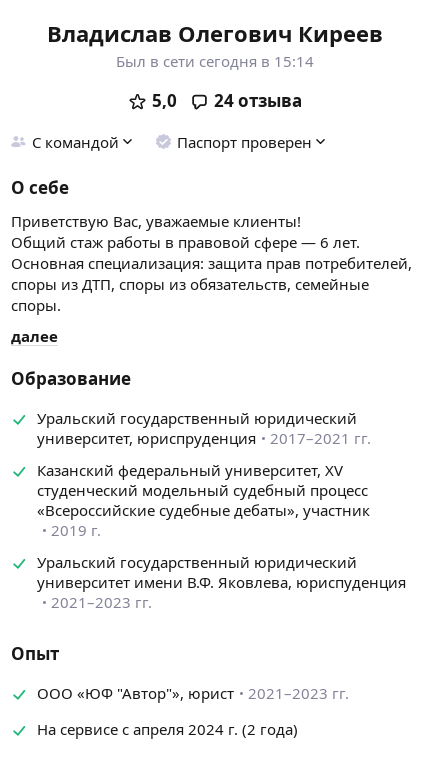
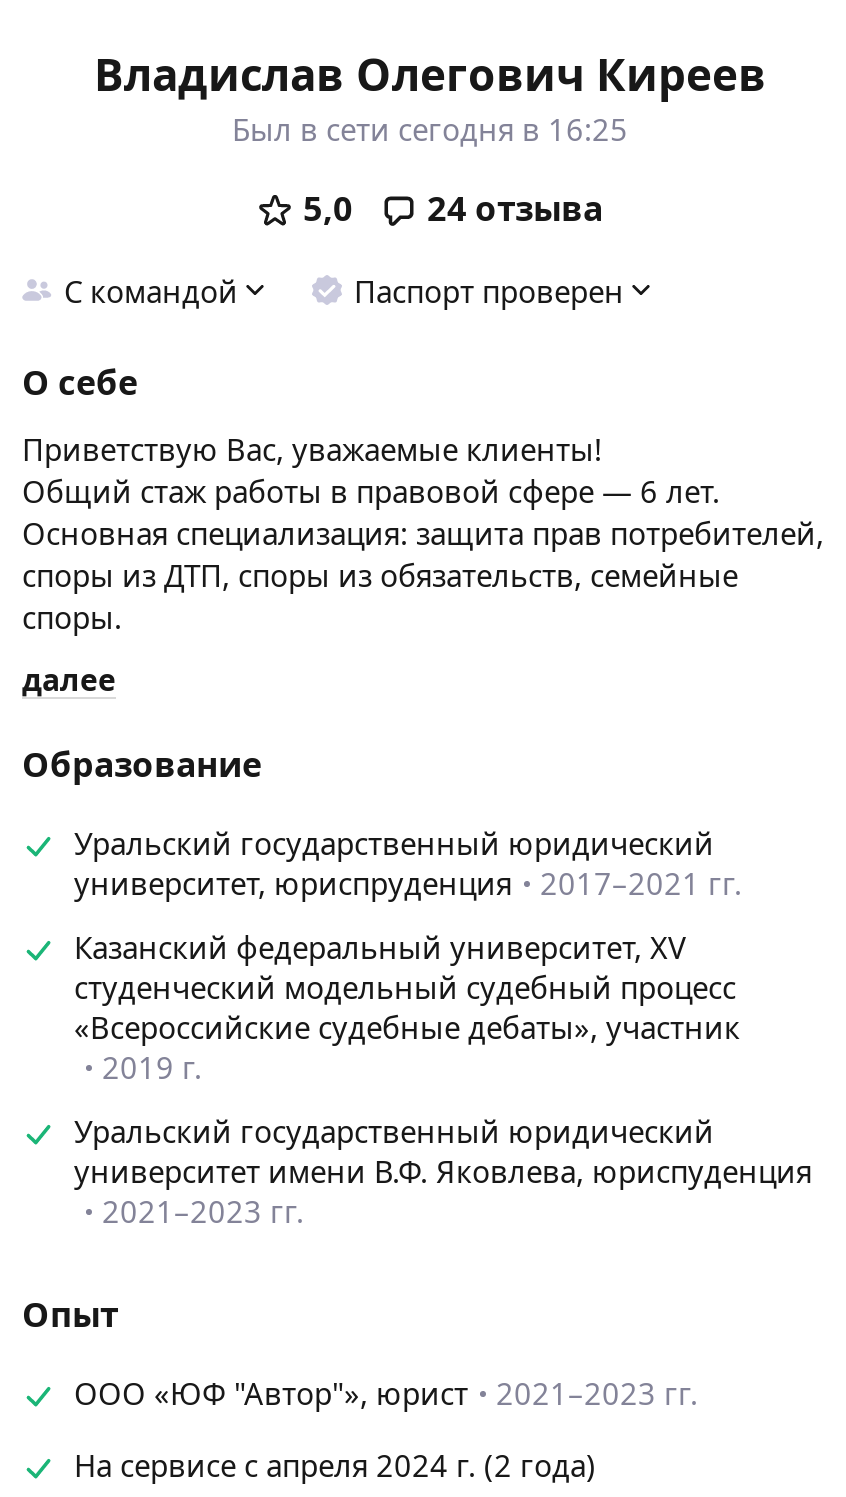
- Был в сети сегодня в 15:14
+ Был в сети сегодня в 16:25
